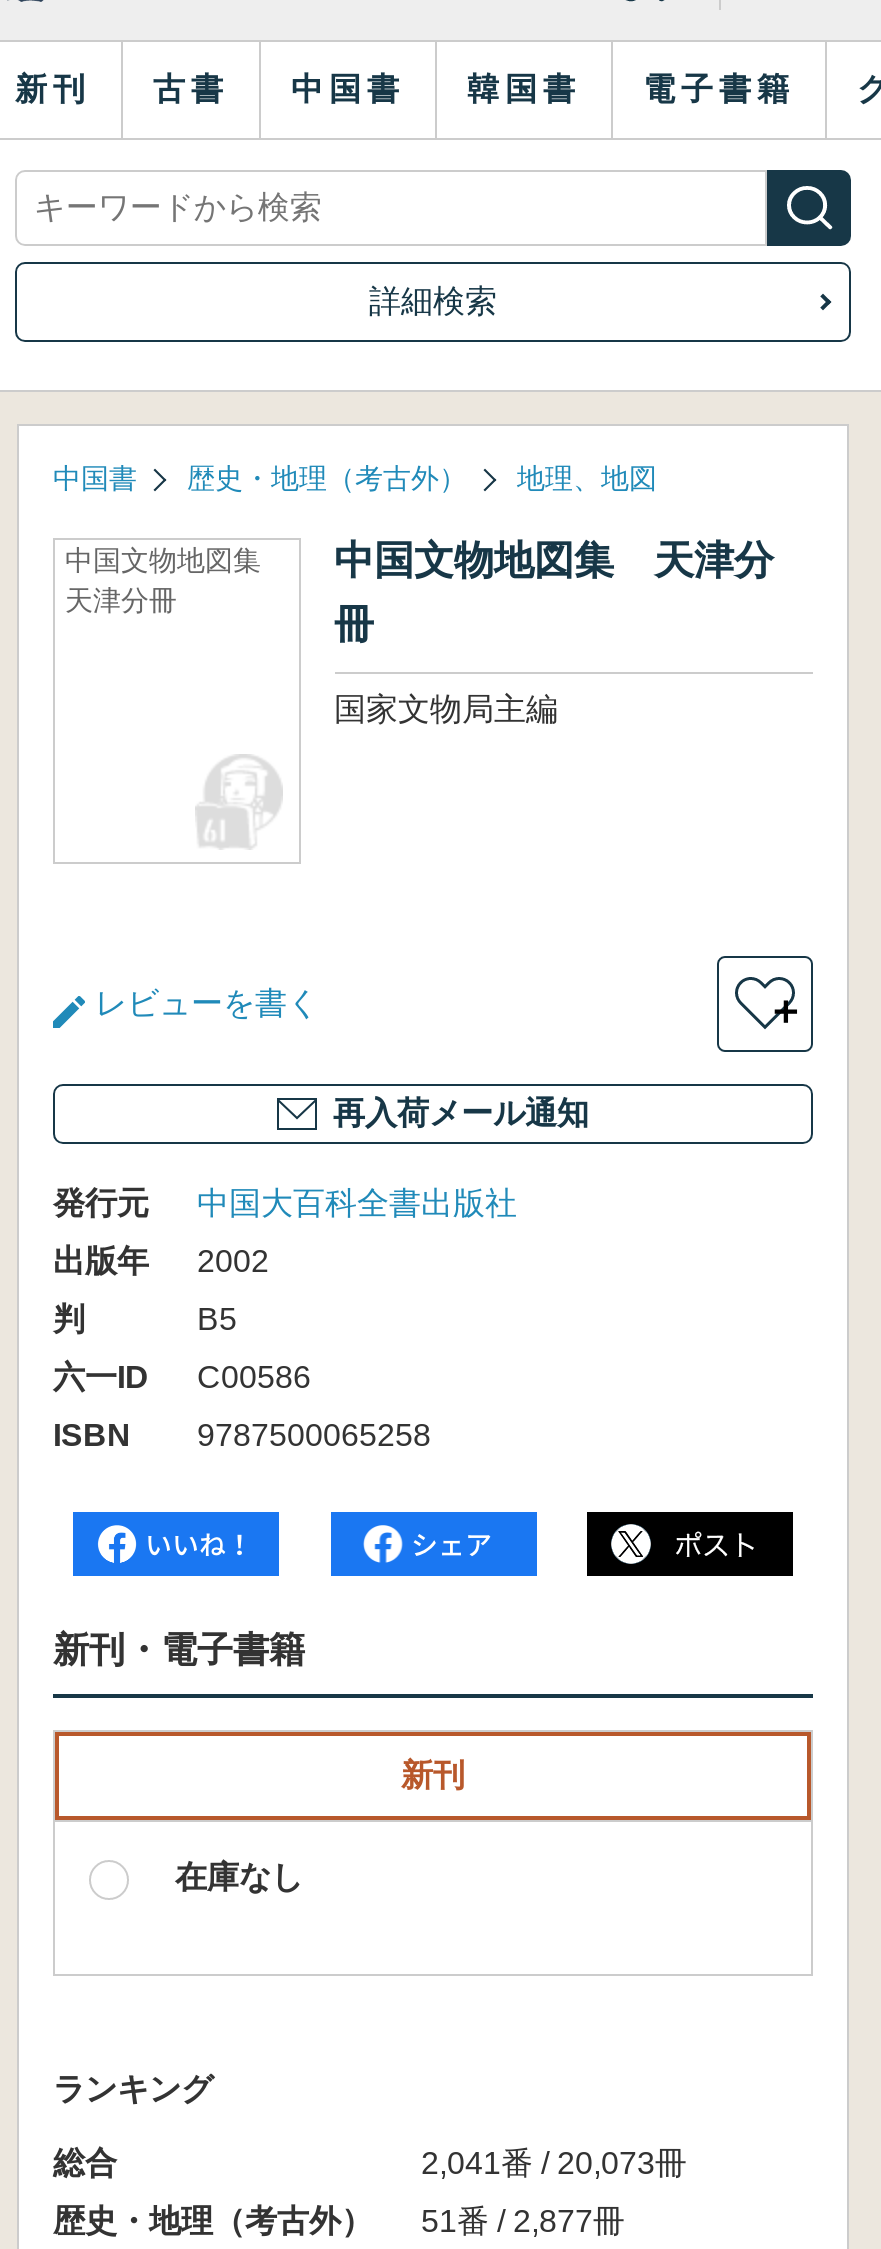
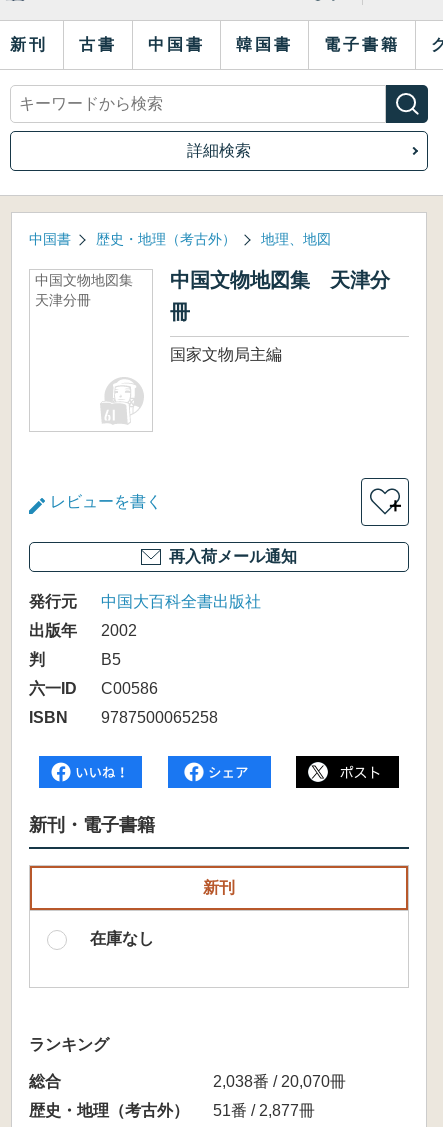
- 2,041番 / 20,073冊
+ 2,038番 / 20,070冊
